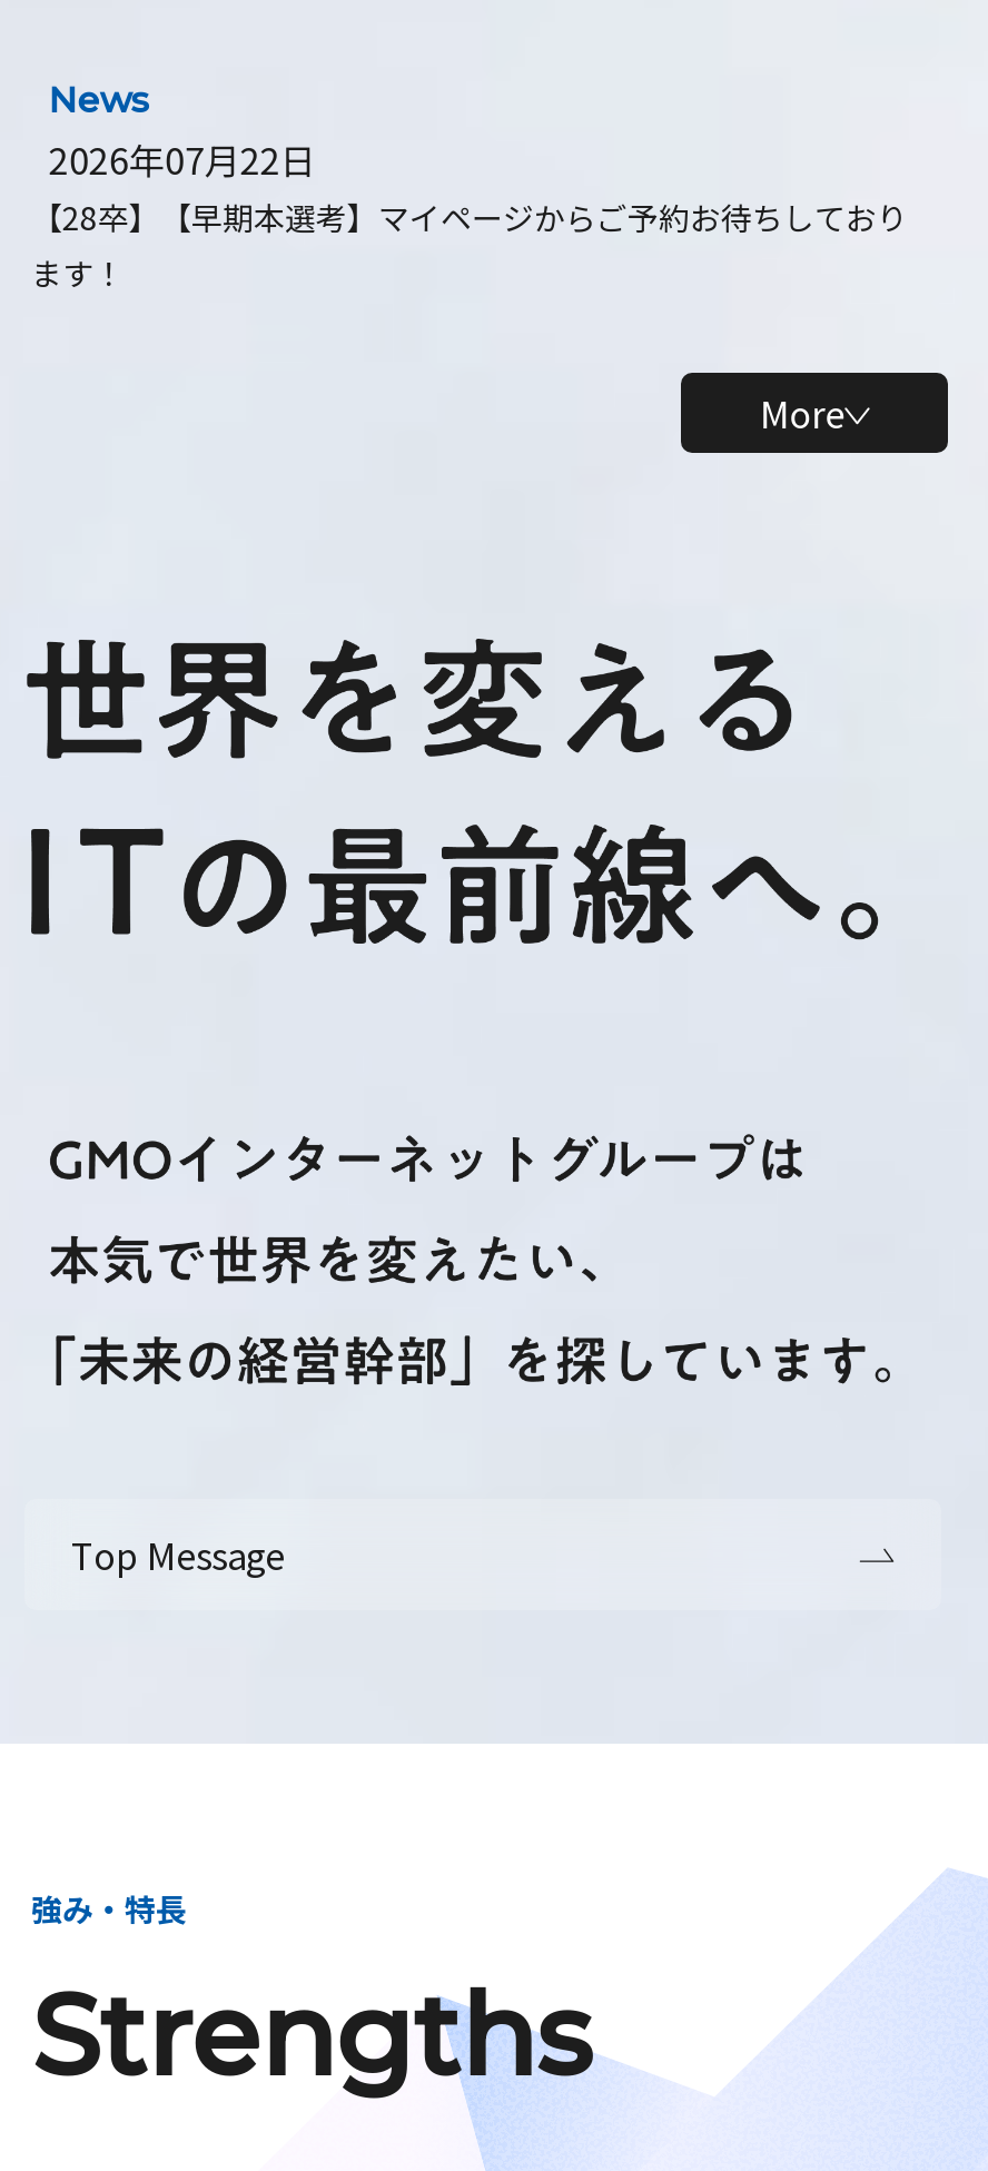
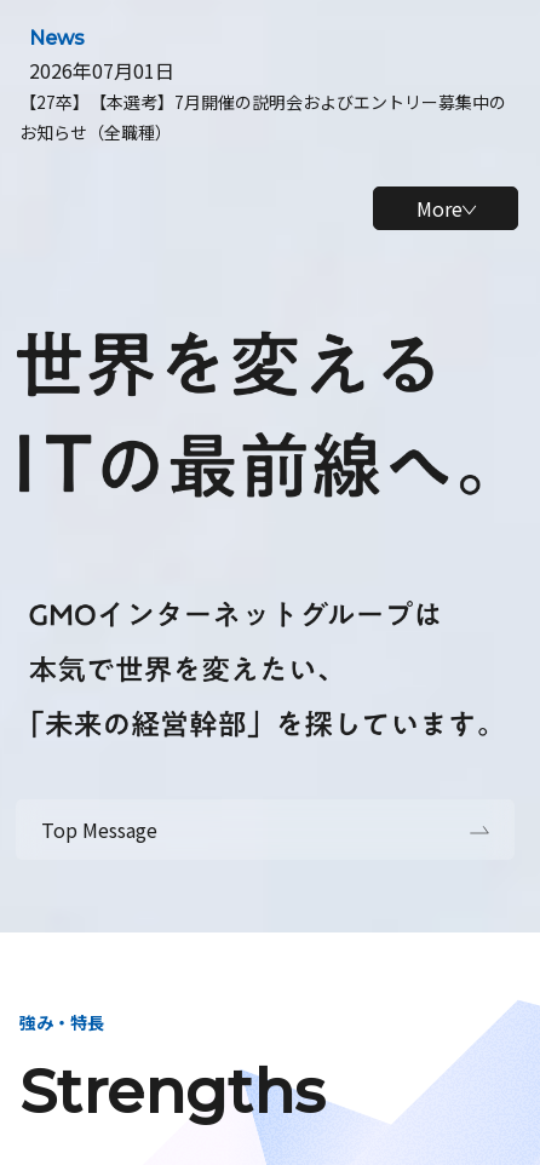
- 2026年07月22日
- 【28卒】【早期本選考】マイページからご予約お待ちしており
- ます！
+ 2026年07月01日
+ 【27卒】【本選考】7月開催の説明会およびエントリー募集中の
+ お知らせ（全職種）
